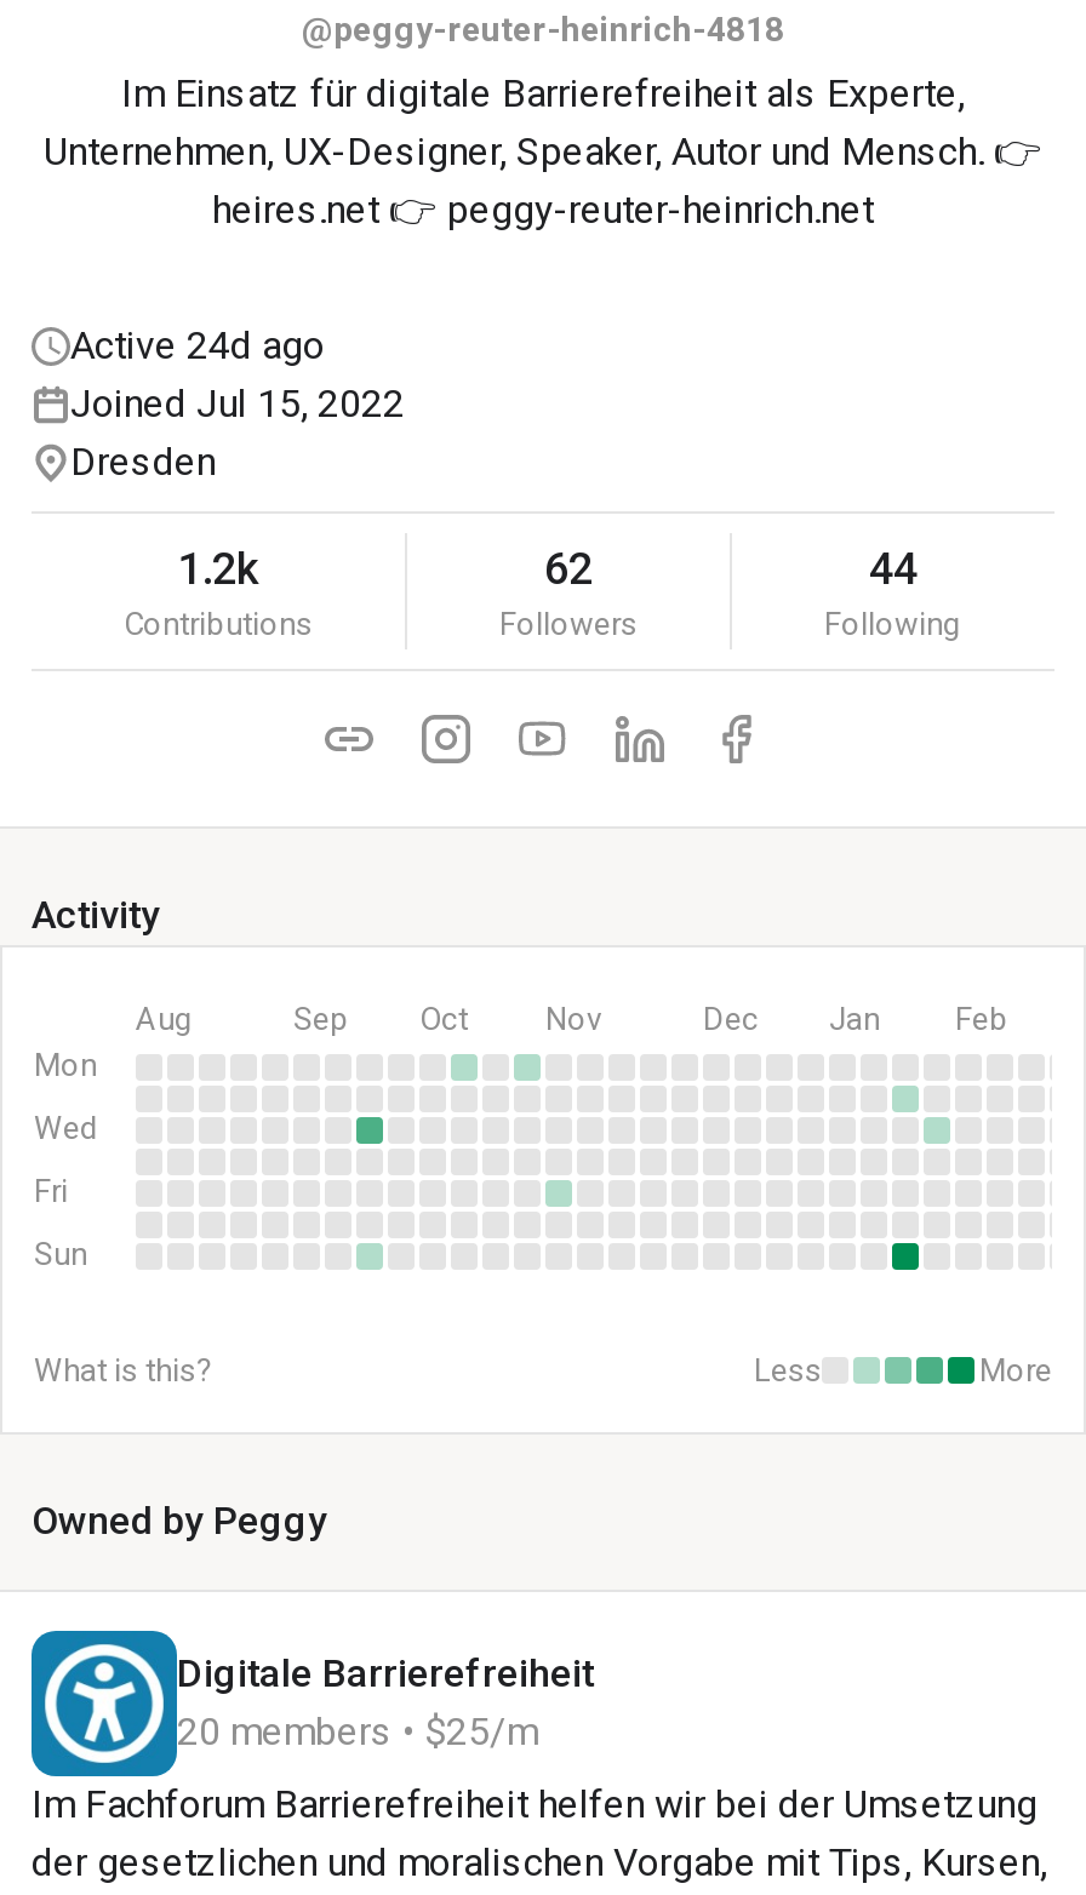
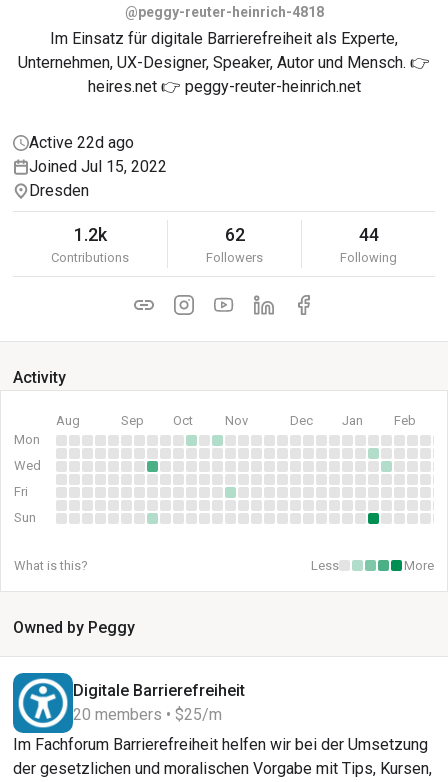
- Active 24d ago
+ Active 22d ago
